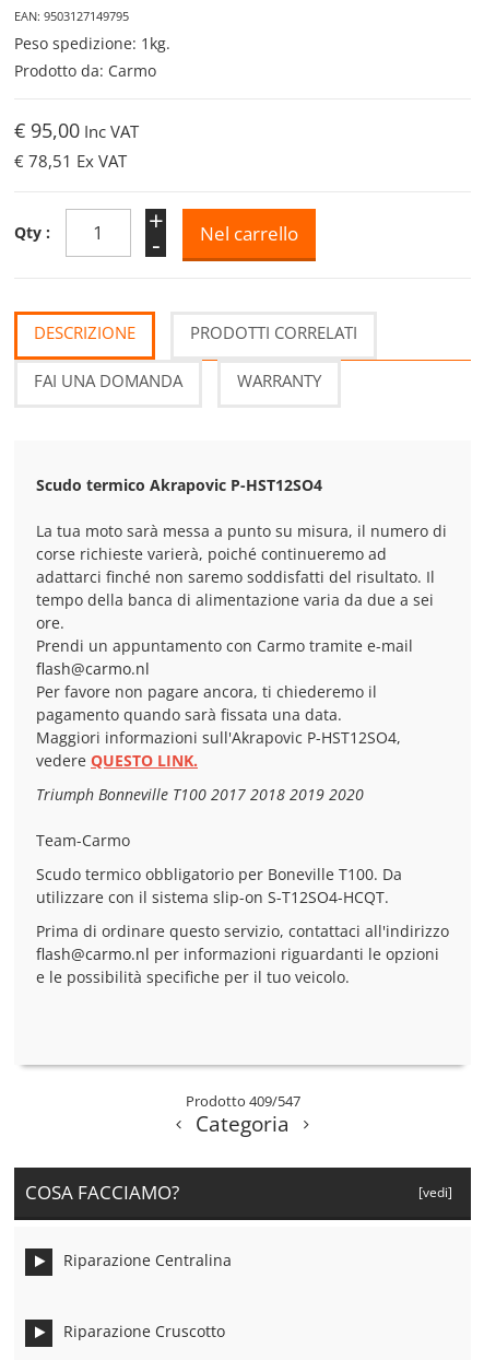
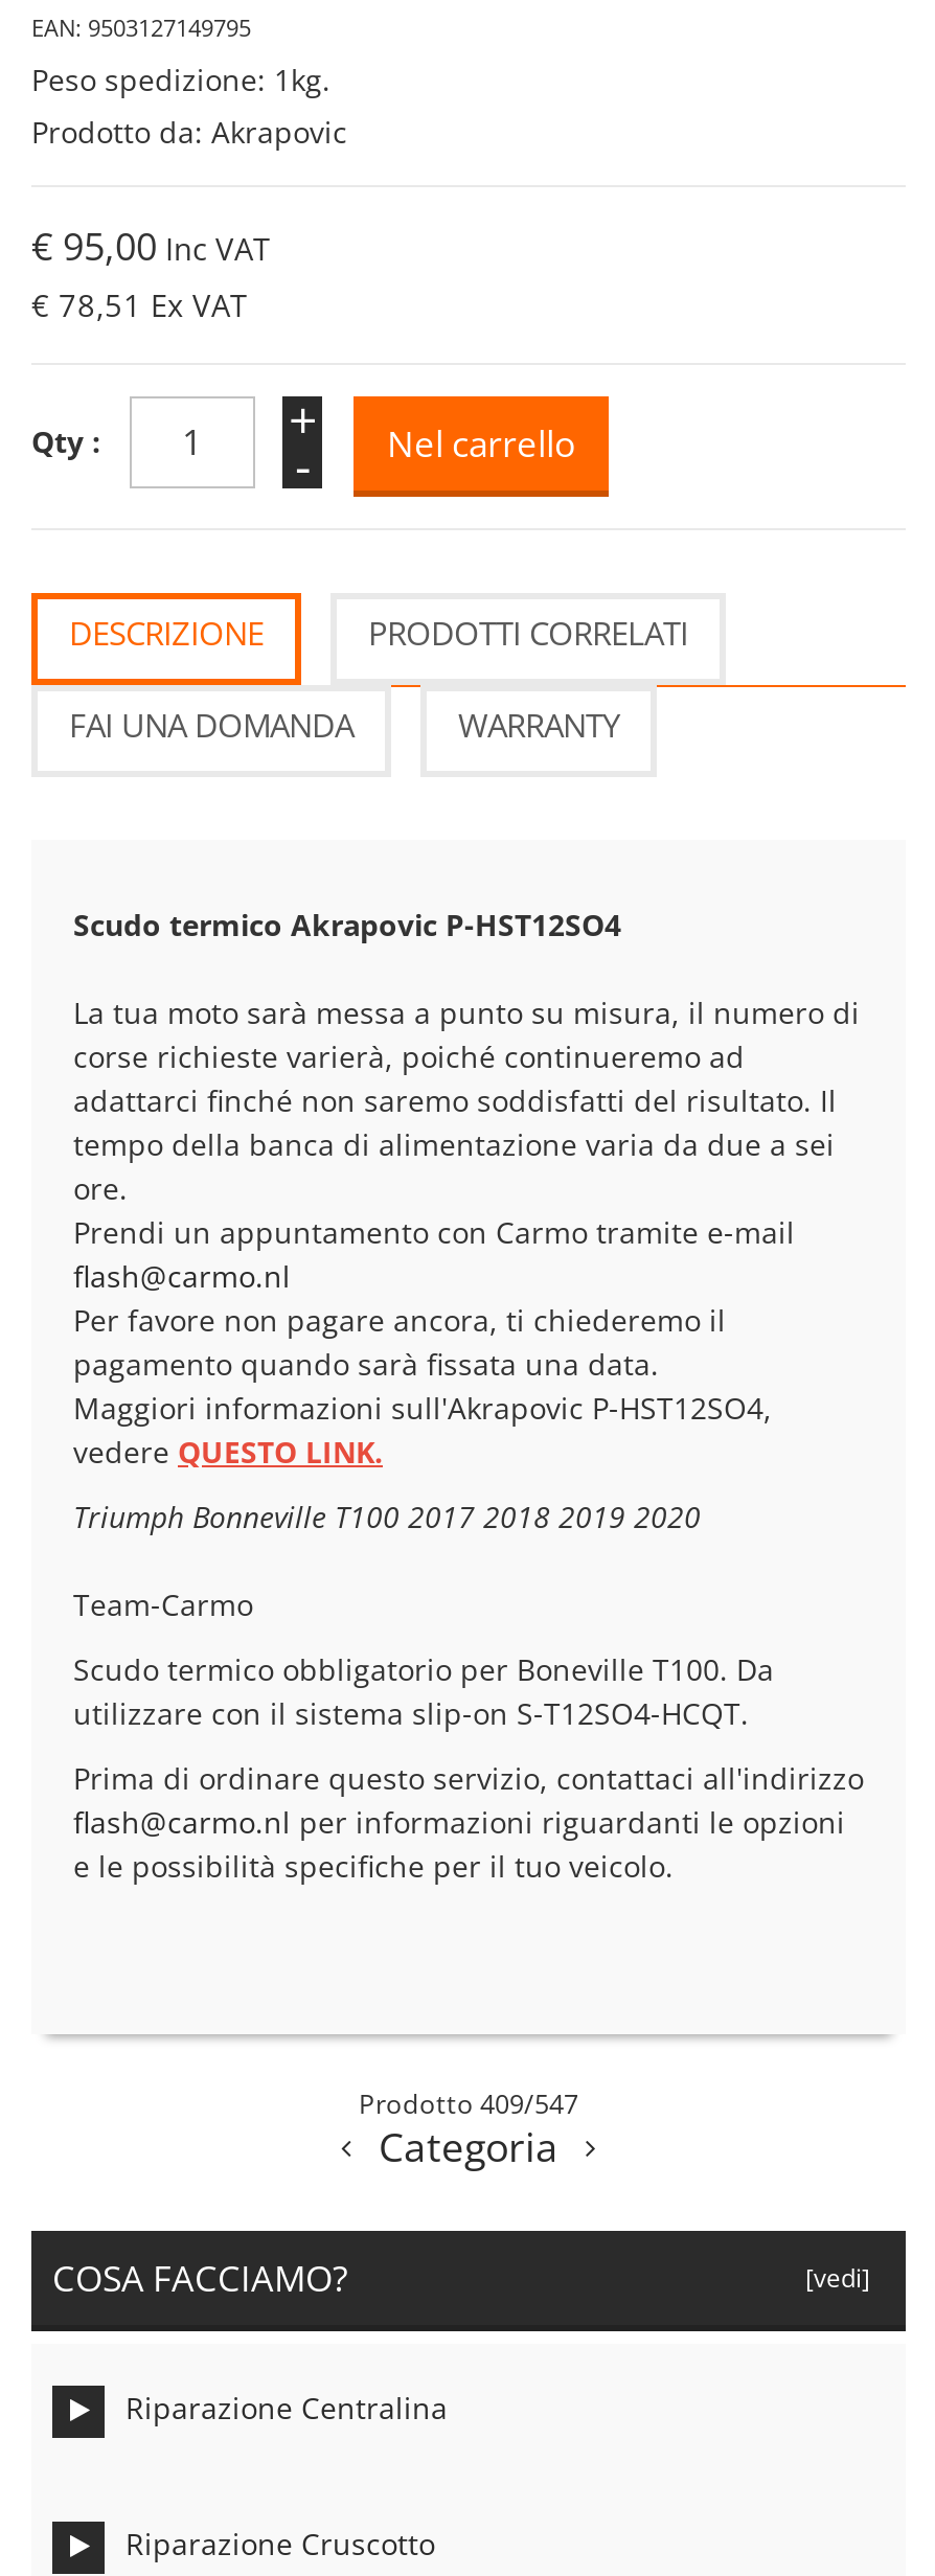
- Prodotto da: Carmo
+ Prodotto da: Akrapovic
